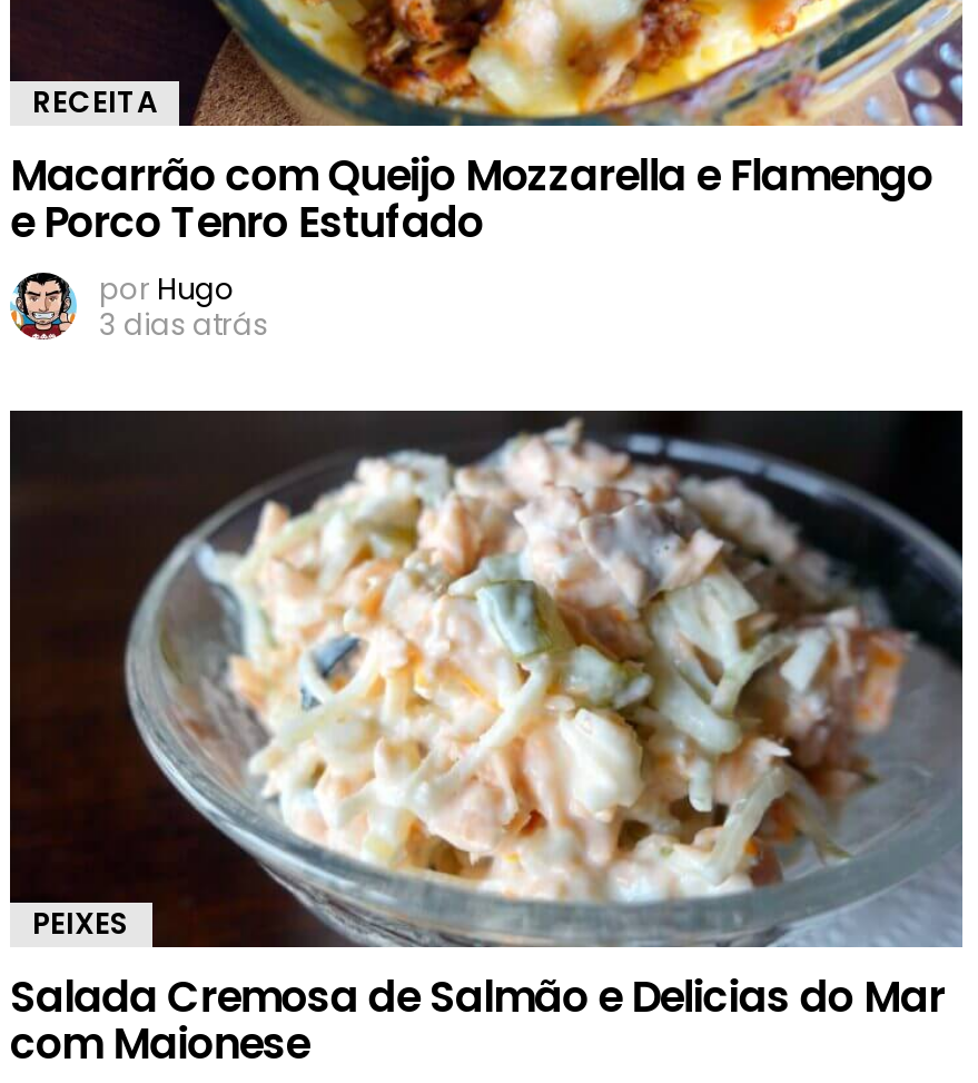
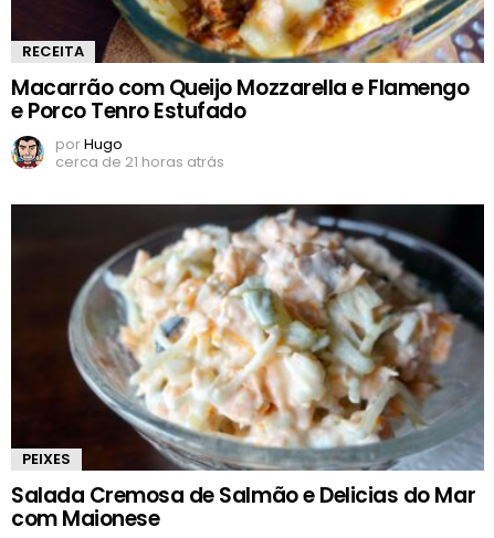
- 3 dias atrás
+ cerca de 21 horas atrás
